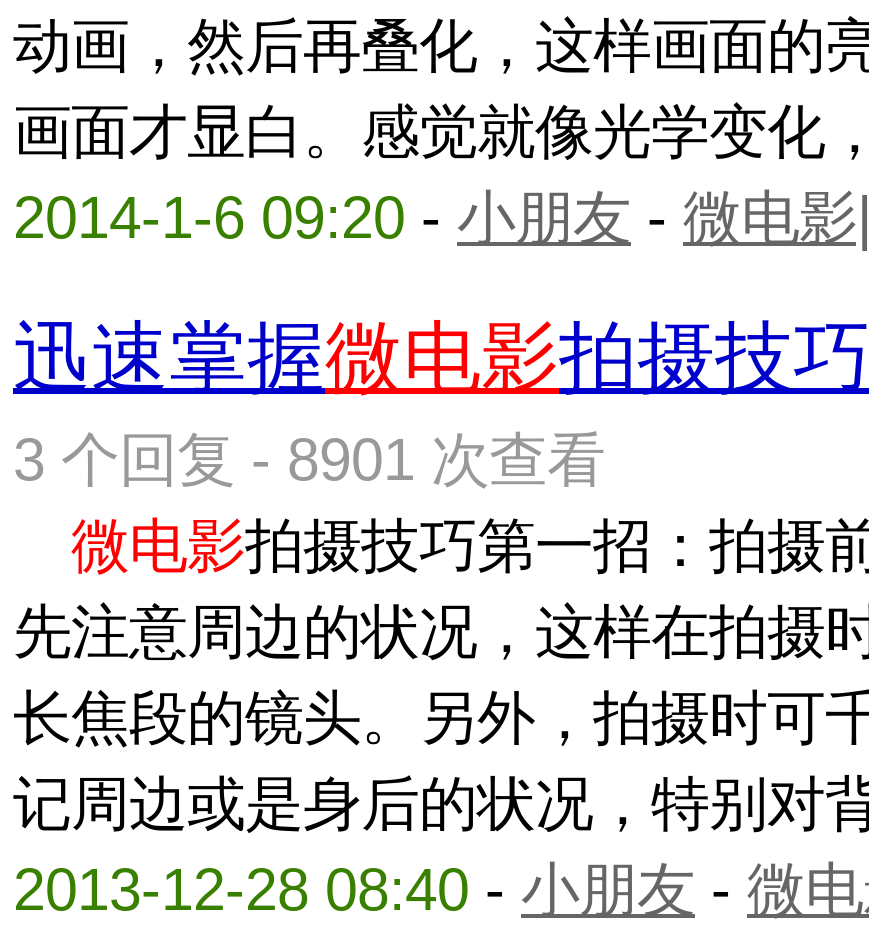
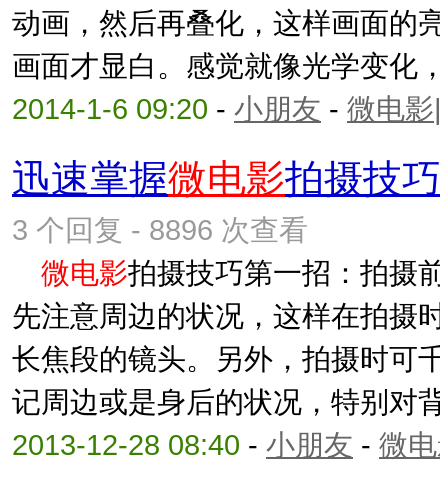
- 3 个回复 - 8901 次查看
+ 3 个回复 - 8896 次查看
